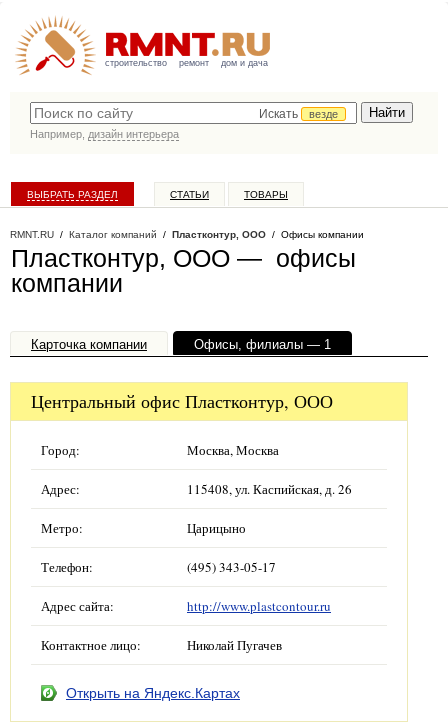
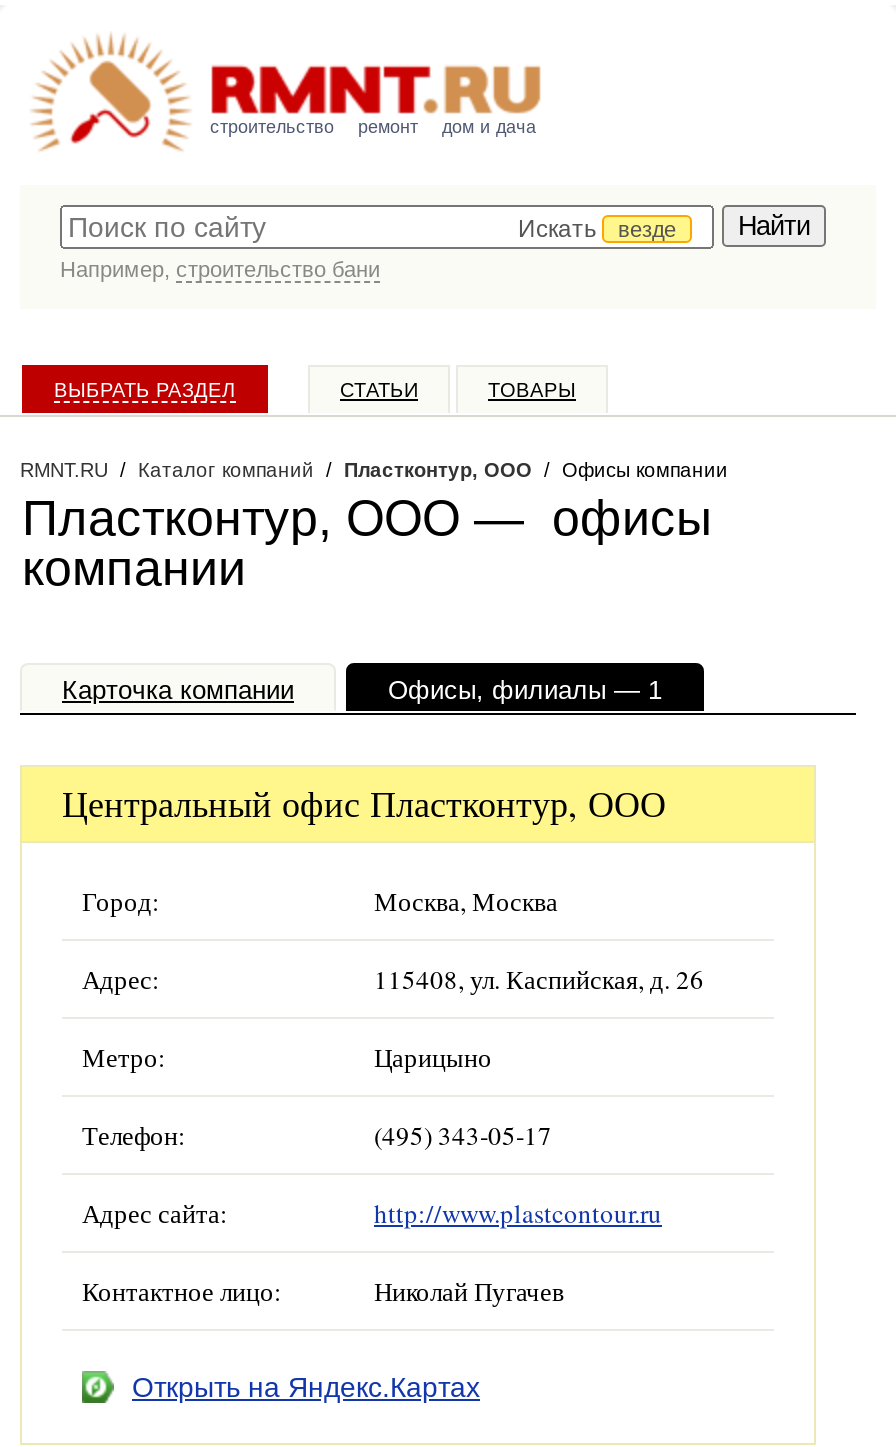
- Например, дизайн интерьера
+ Например, строительство бани
